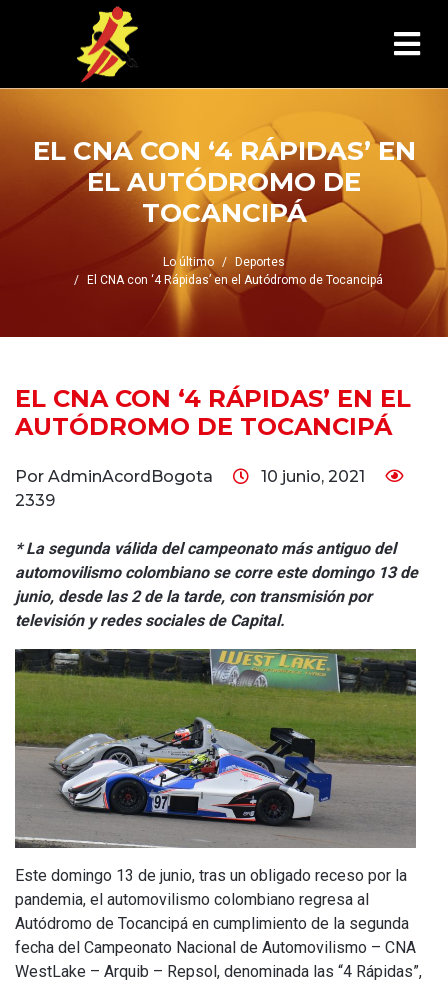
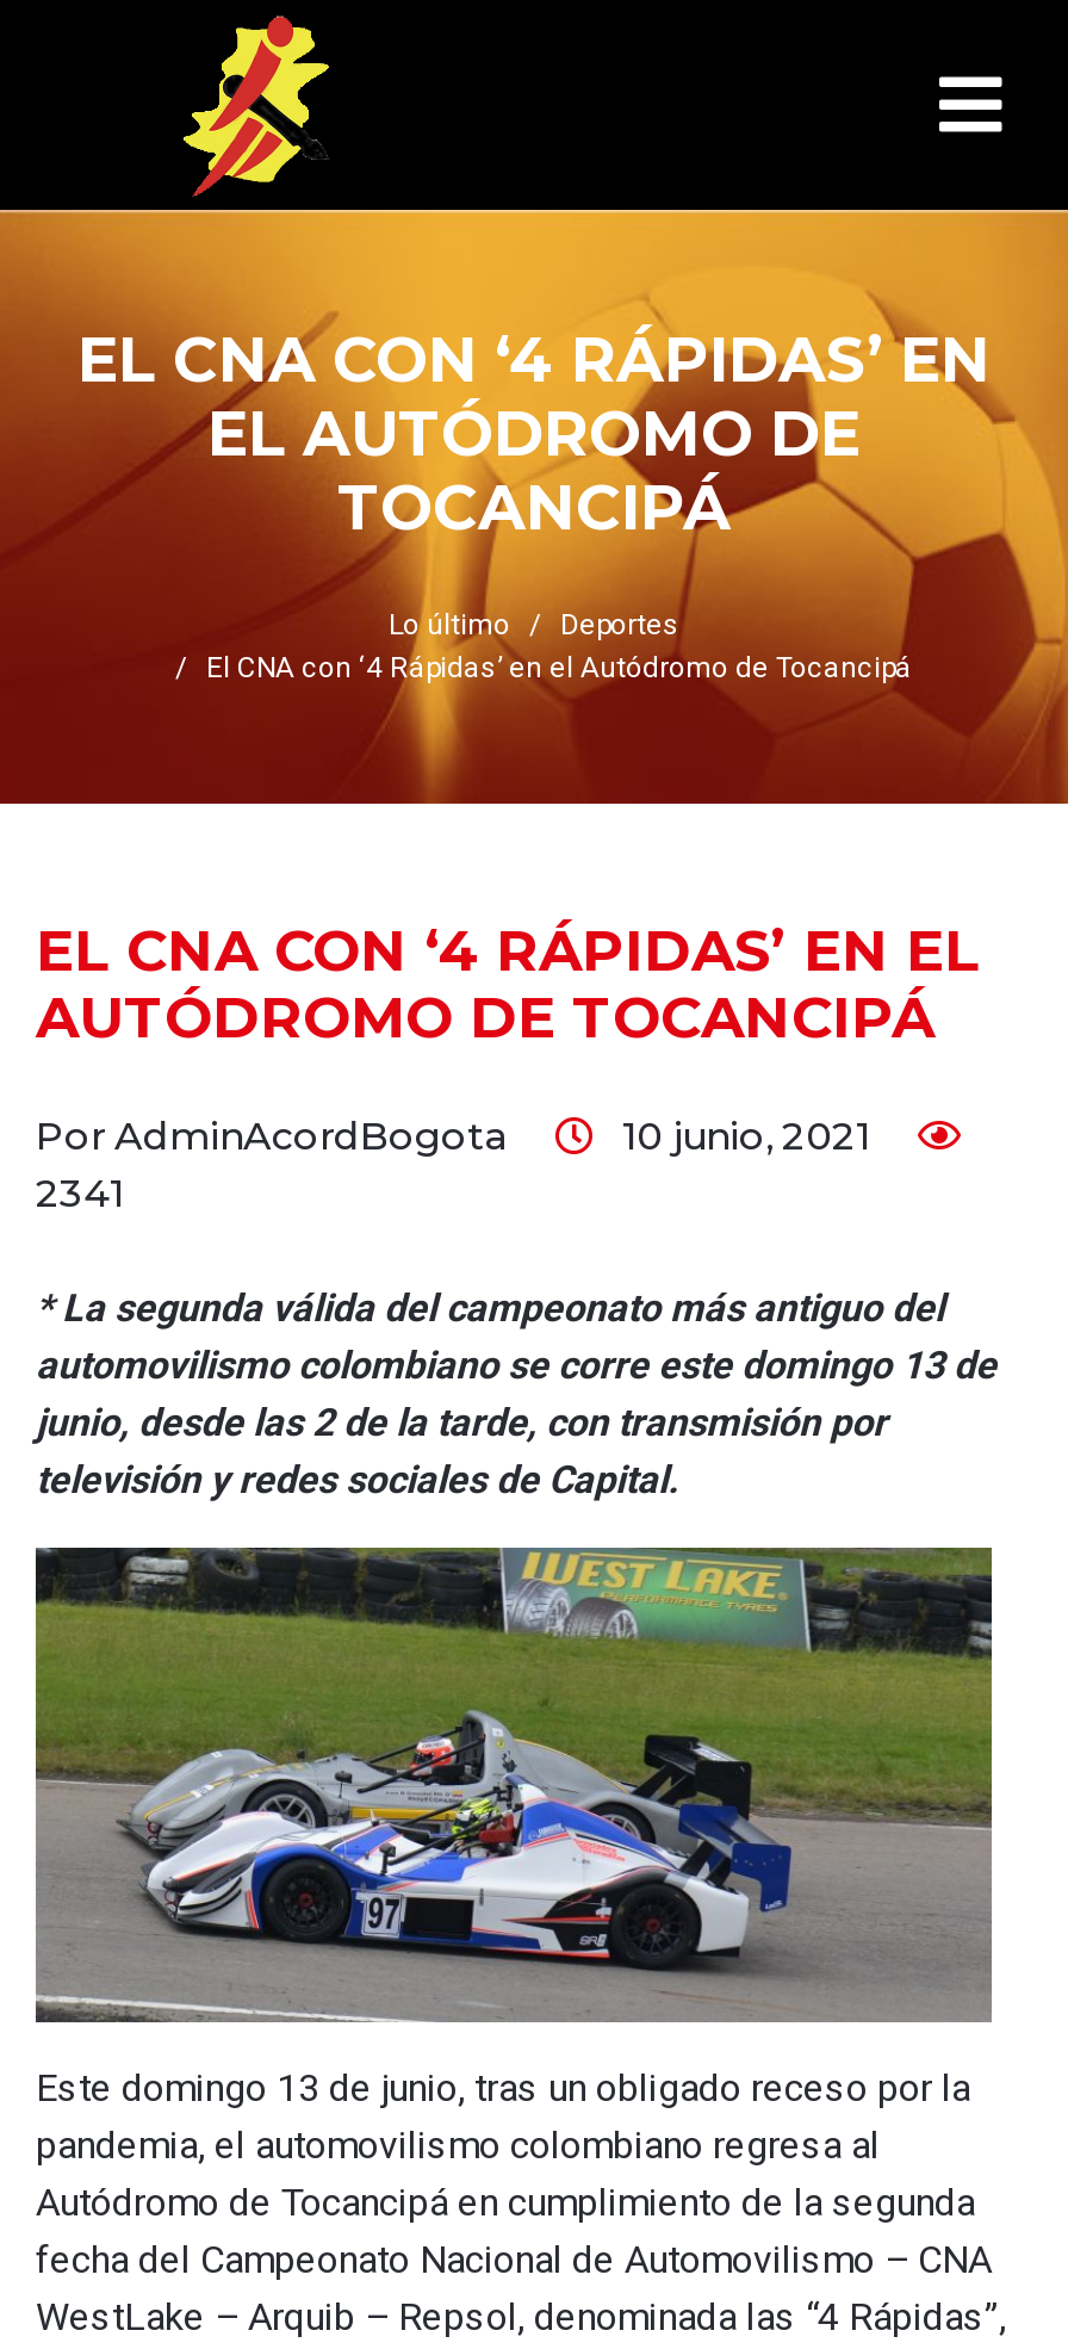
- 2339
+ 2341
